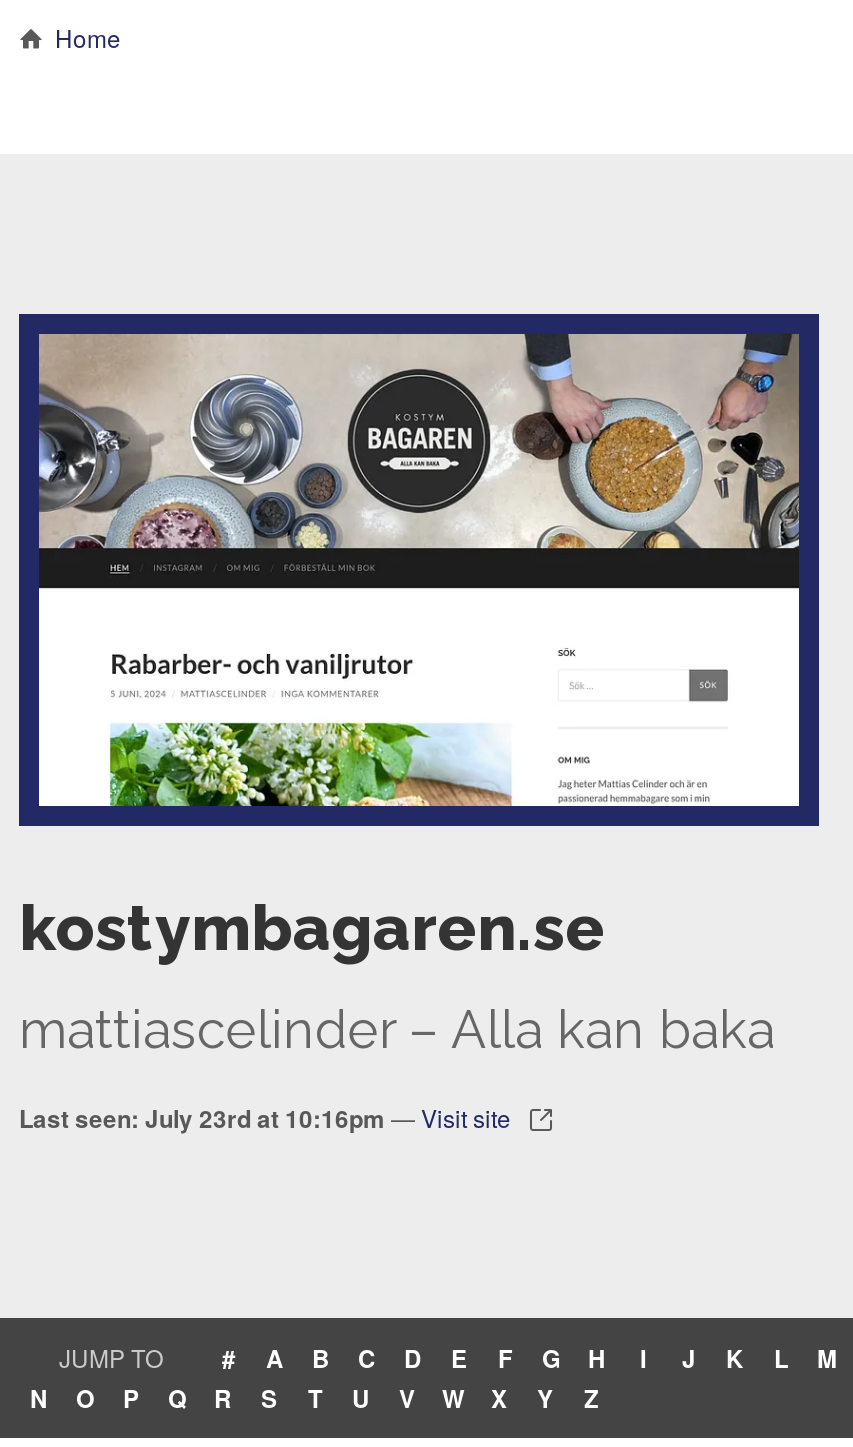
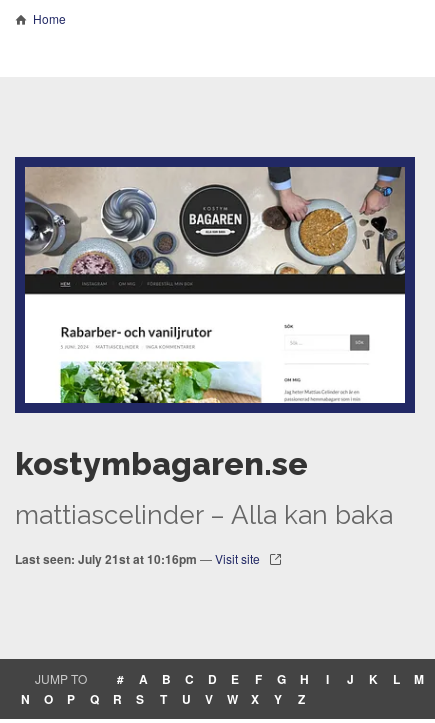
- Last seen: July 23rd at 10:16pm — Visit site
+ Last seen: July 21st at 10:16pm — Visit site
